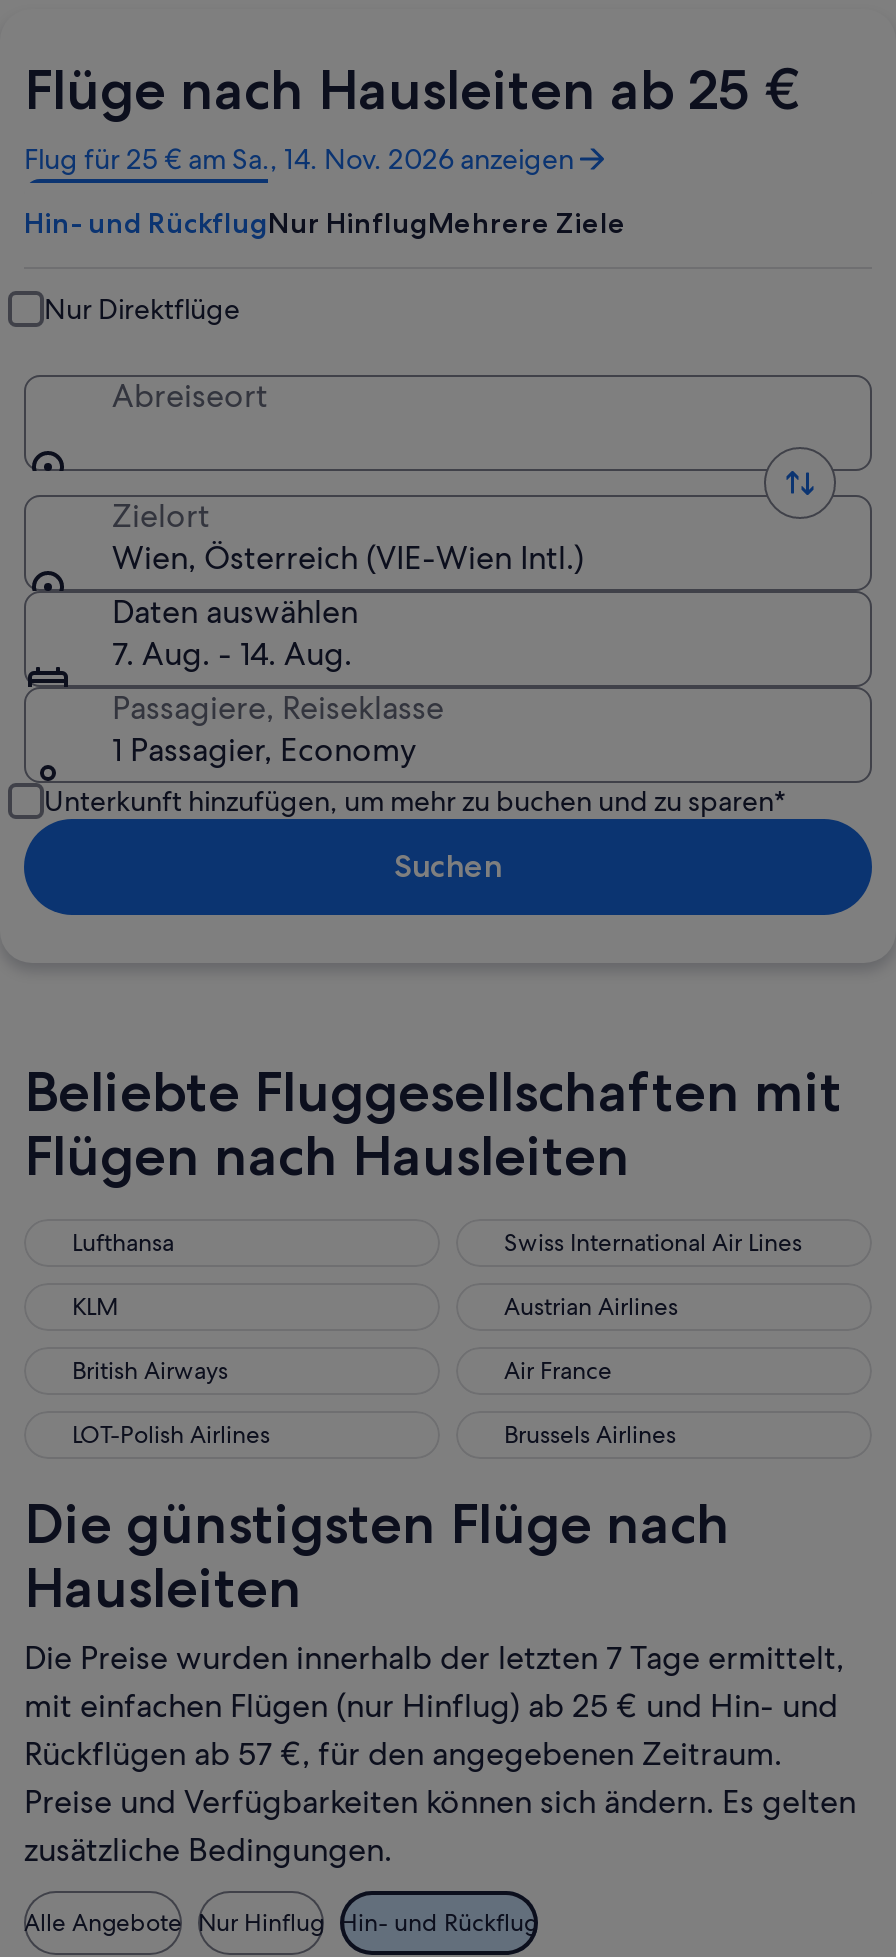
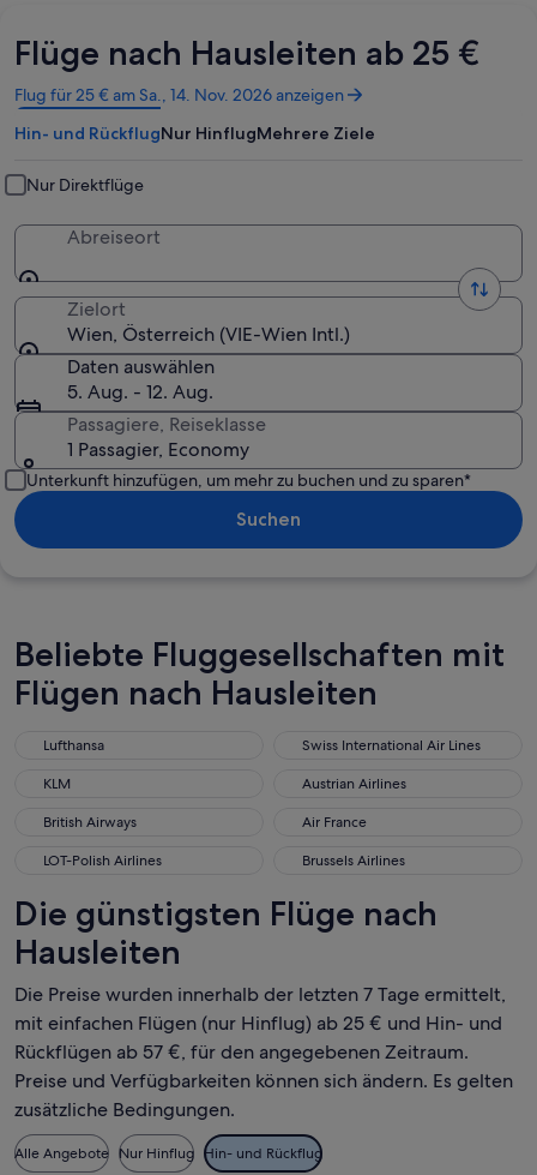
- 7. Aug. - 14. Aug.
+ 5. Aug. - 12. Aug.
